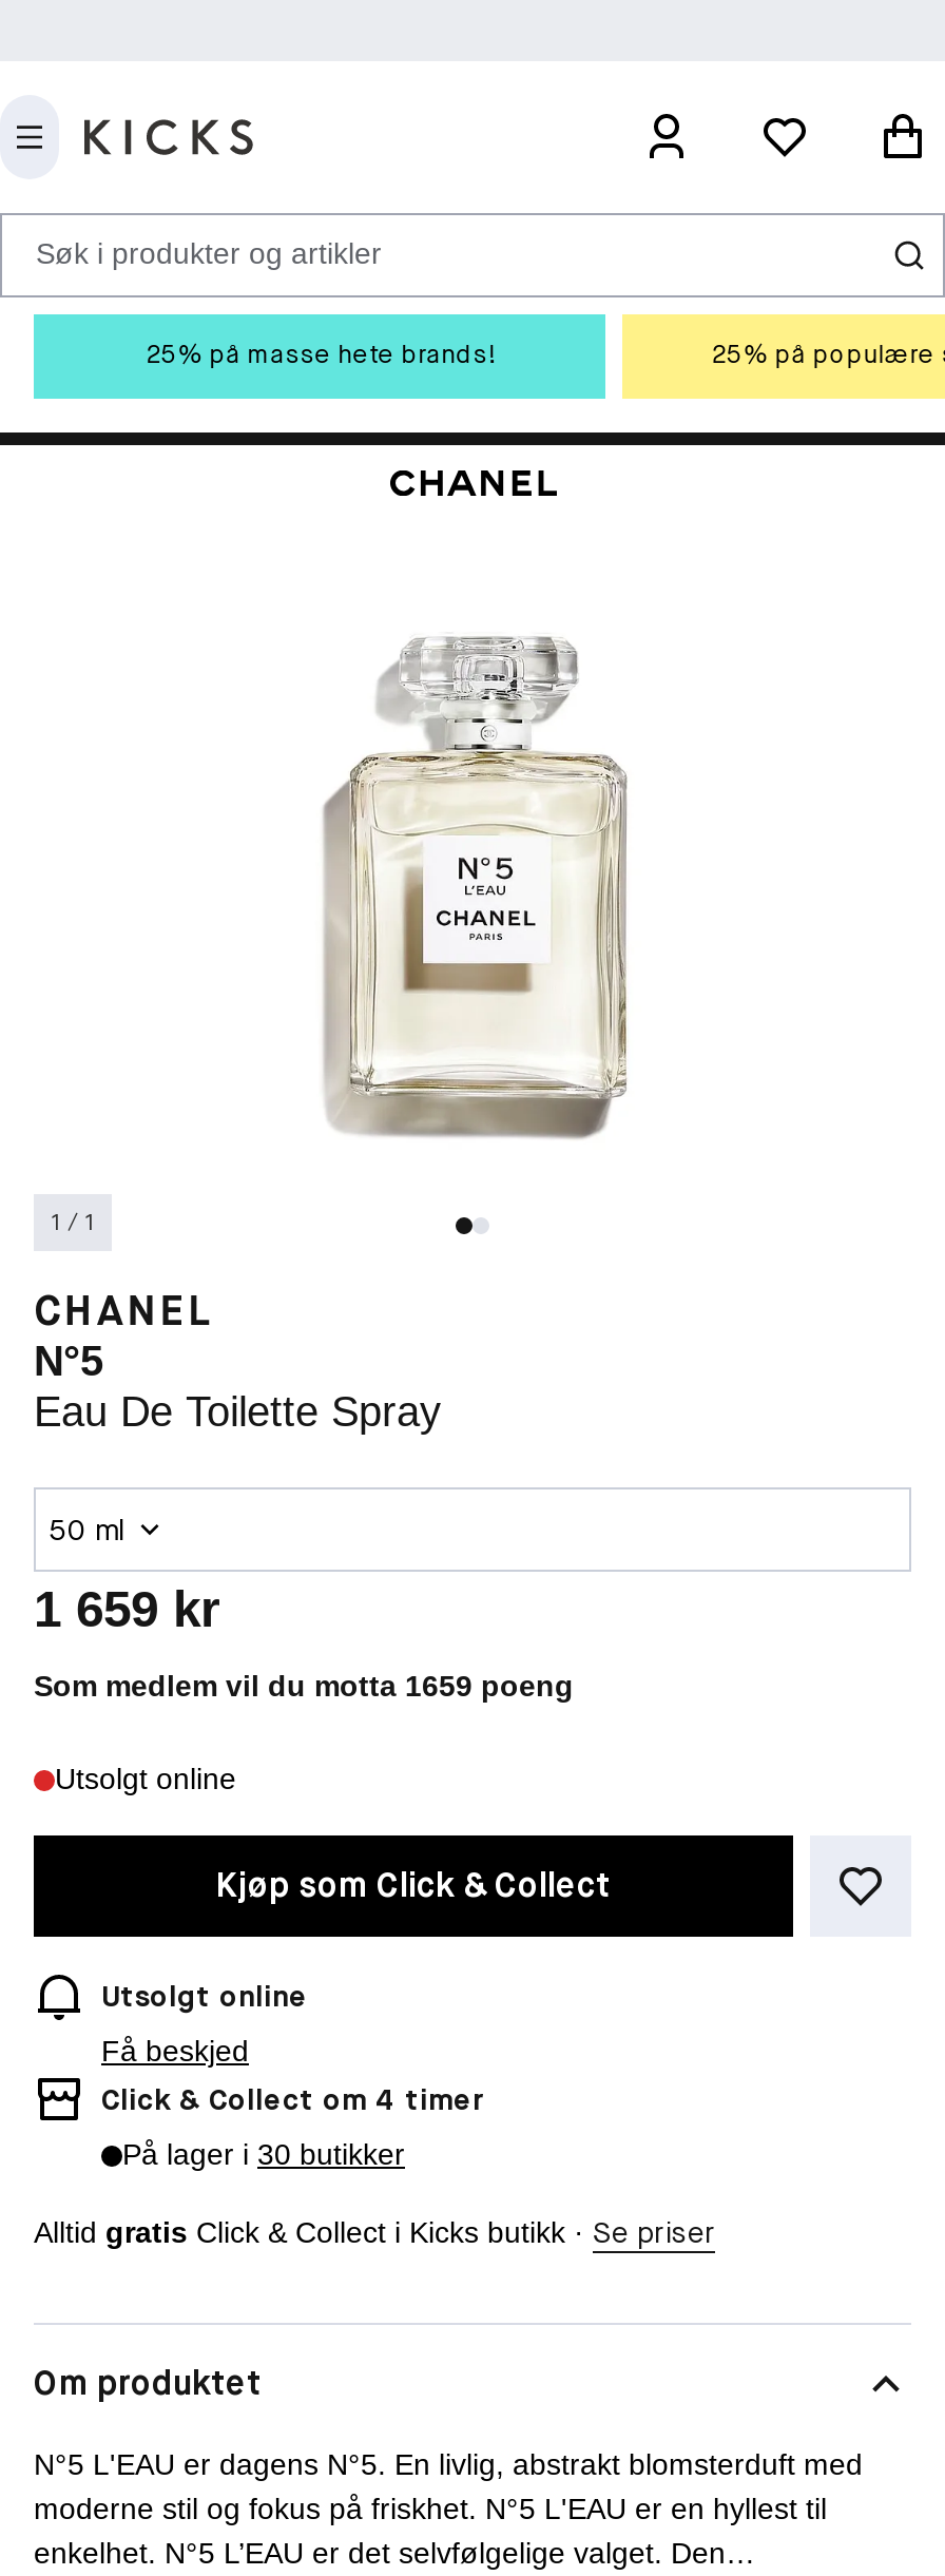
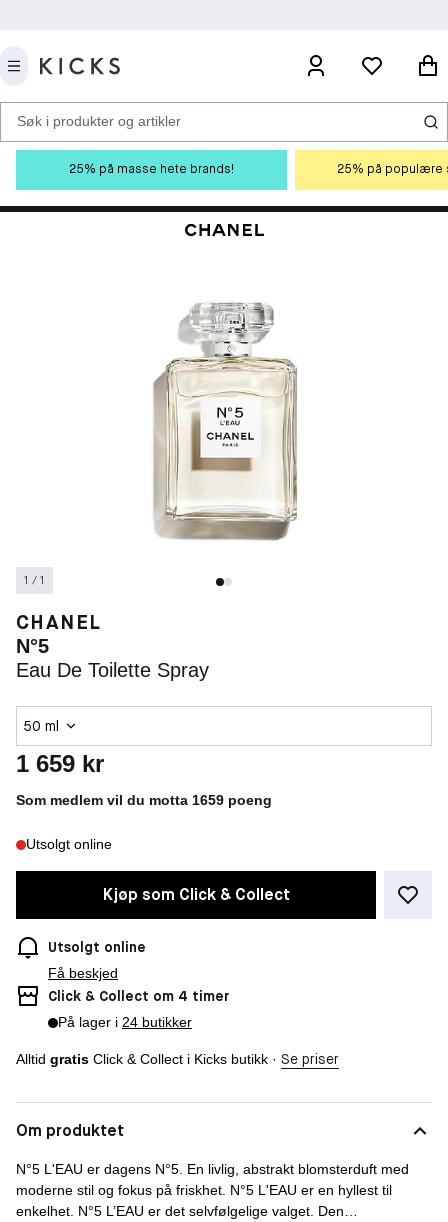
- På lager i 30 butikker
+ På lager i 24 butikker
